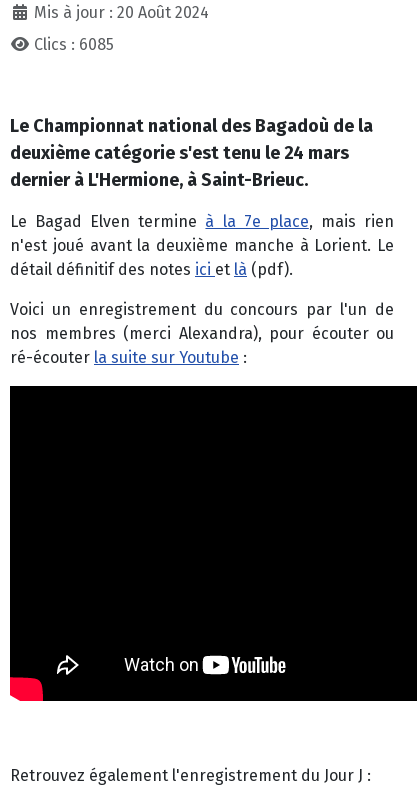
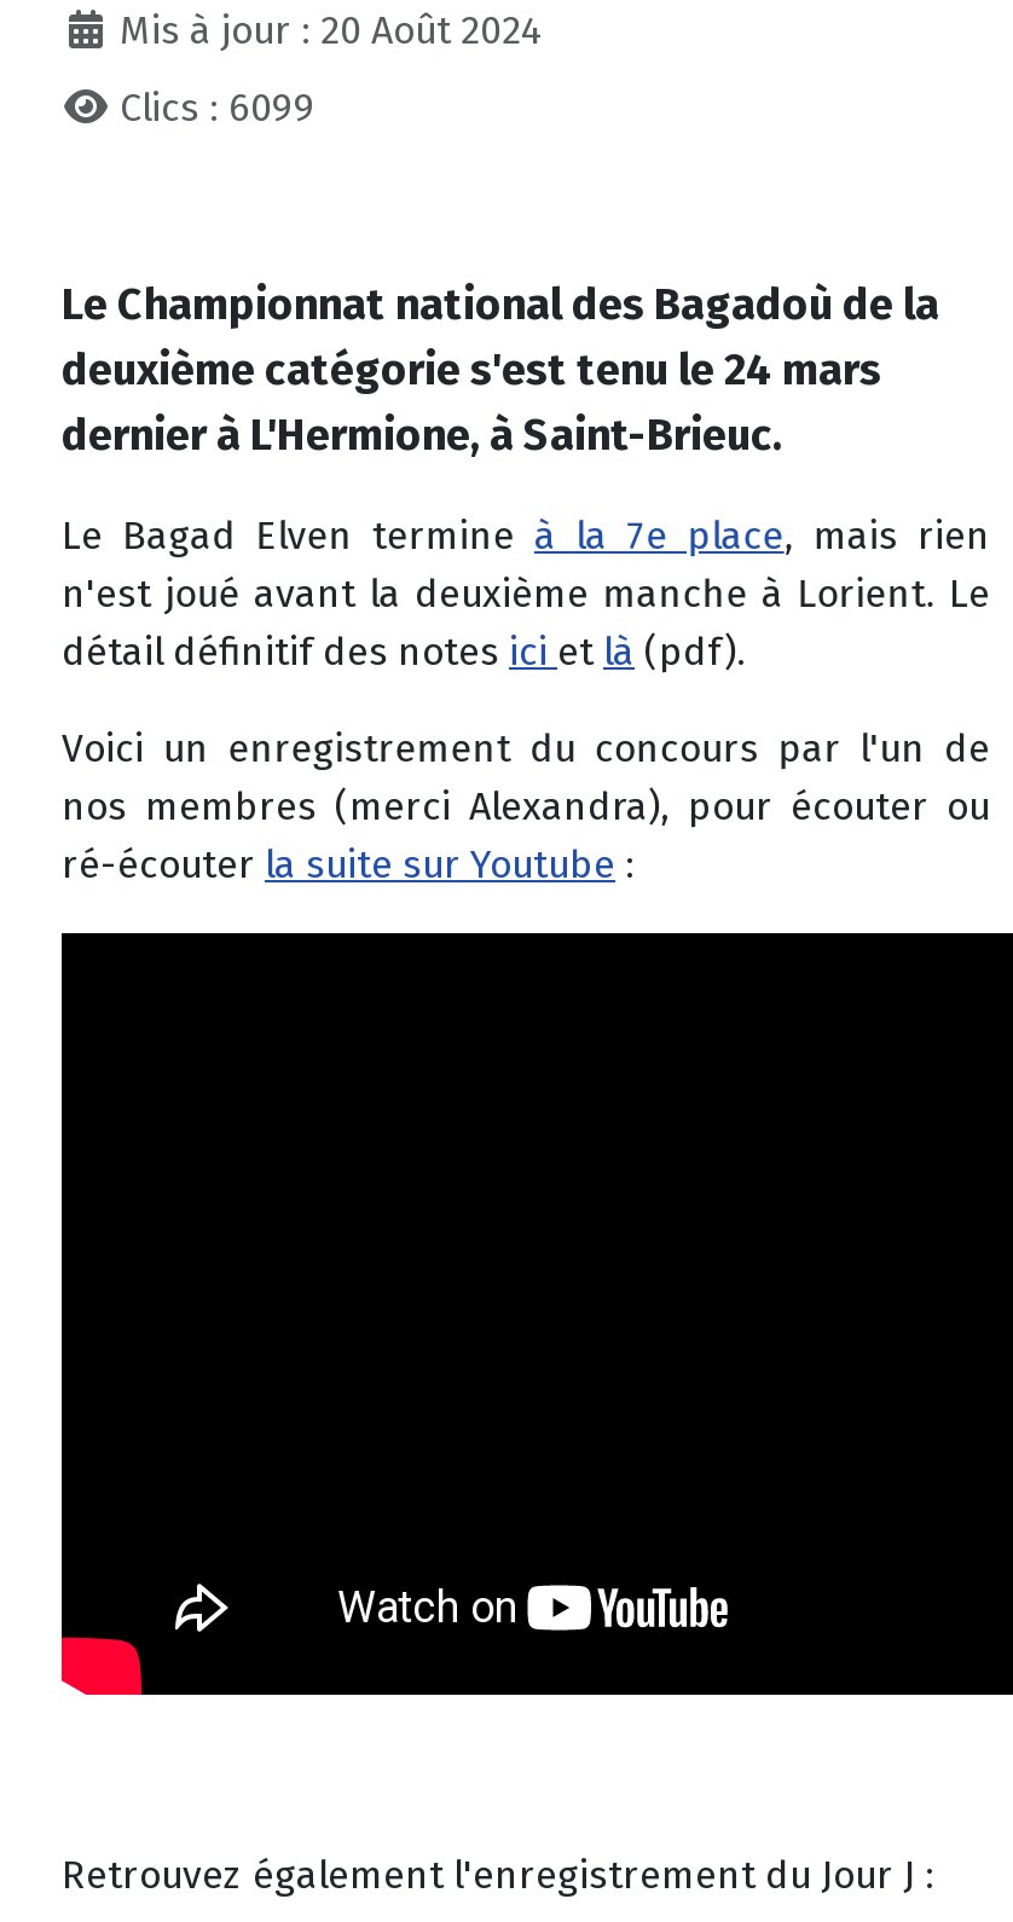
- Clics : 6085
+ Clics : 6099
